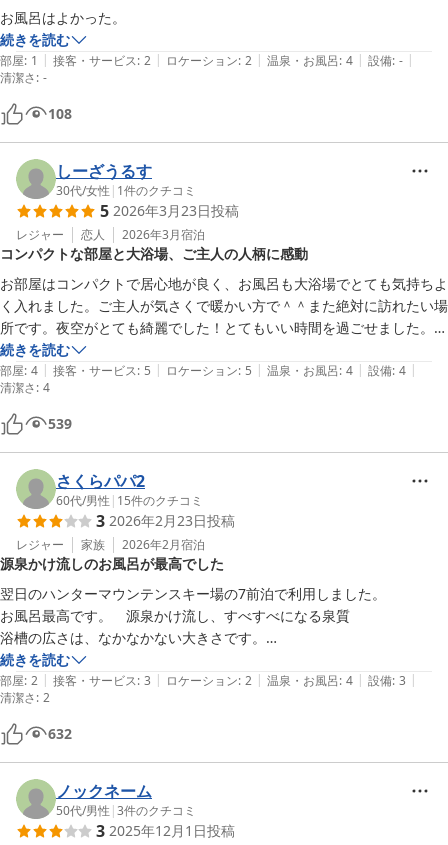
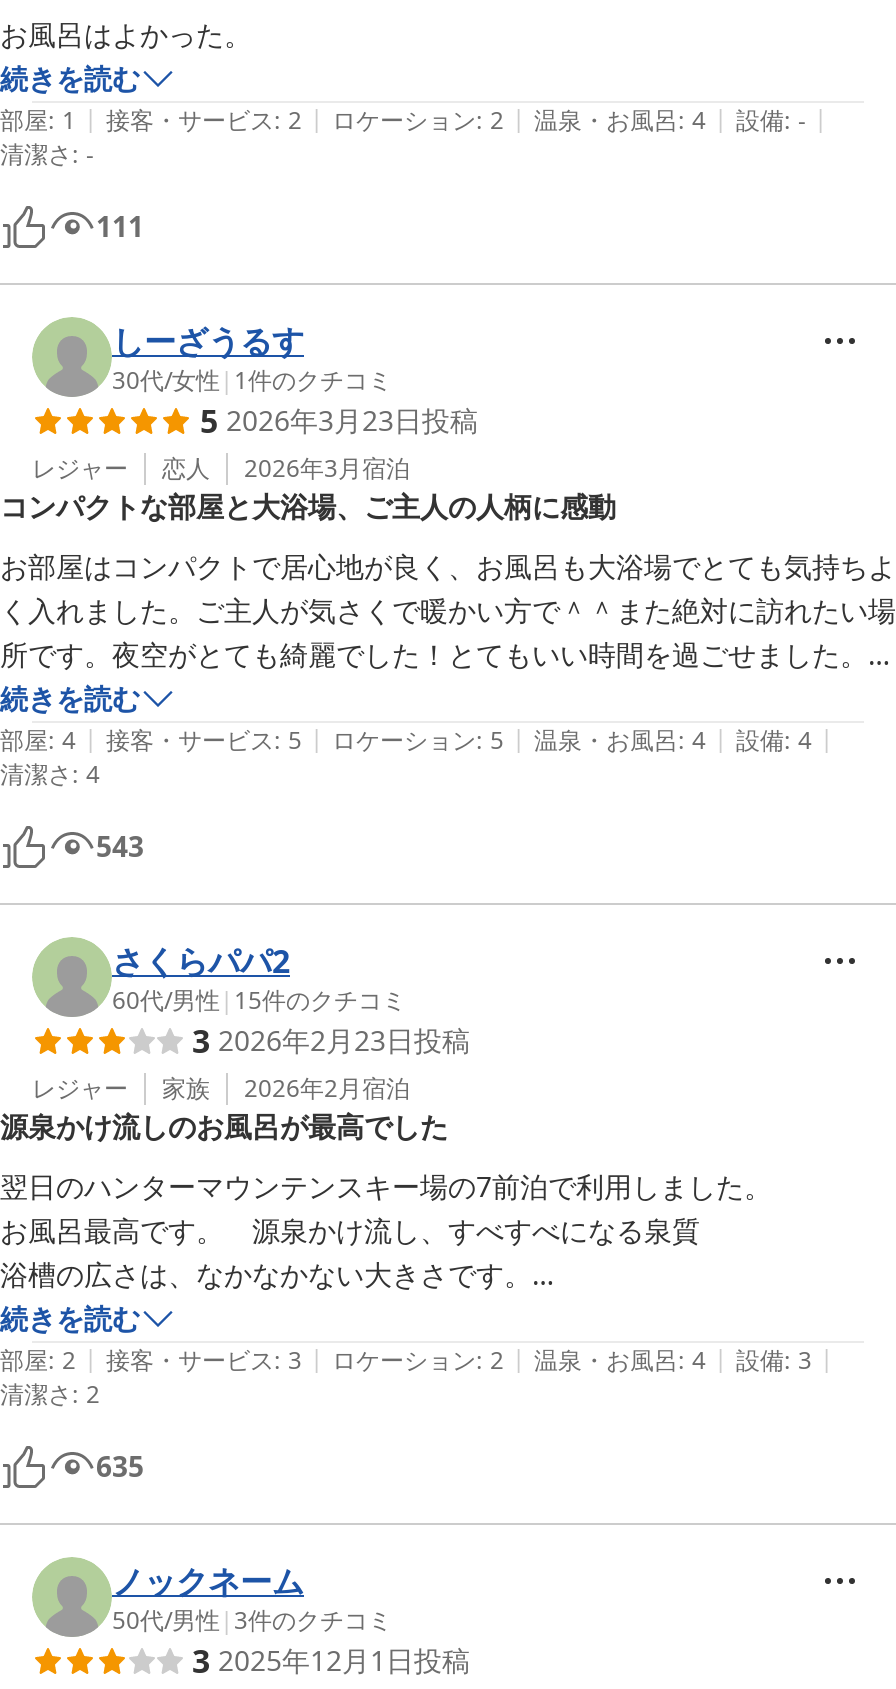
- 108
+ 111

- 539
+ 543

- 632
+ 635
